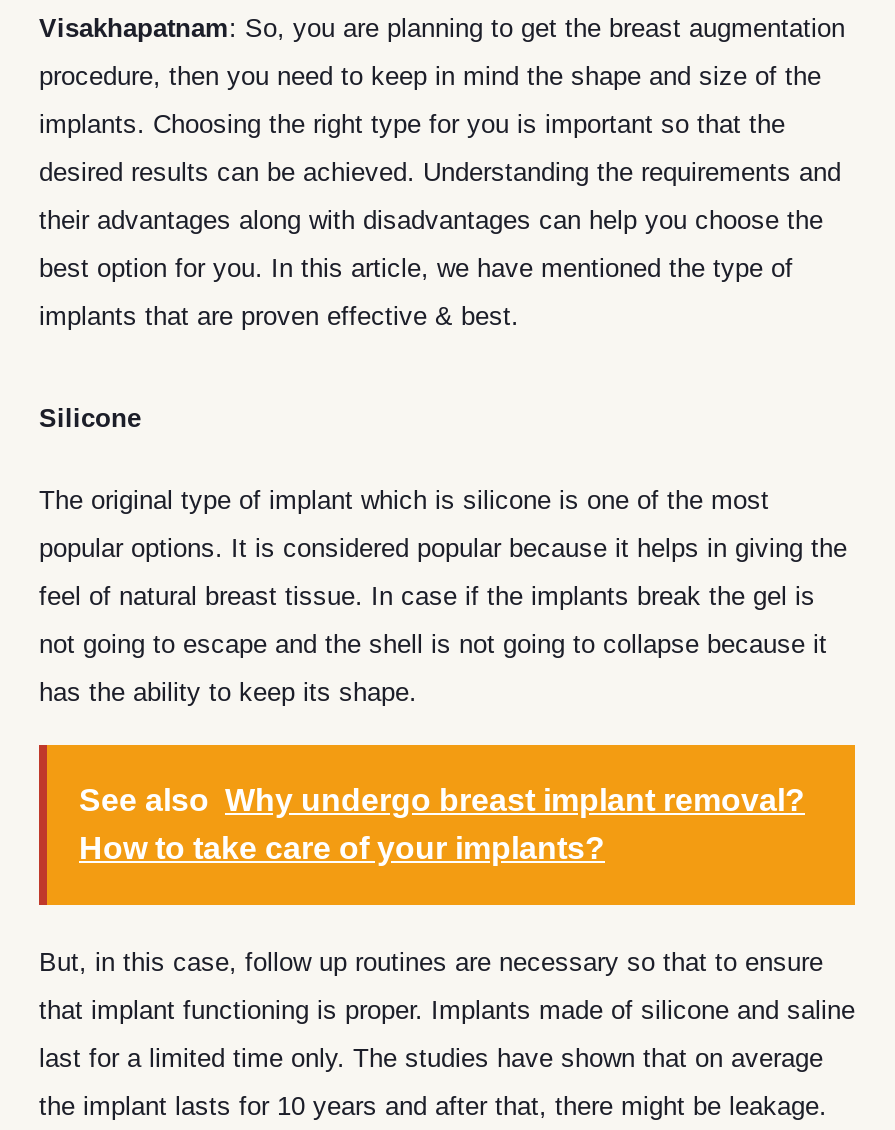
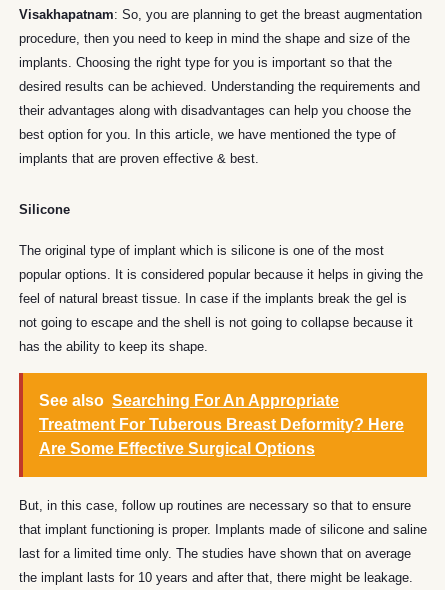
- See also Why undergo breast implant removal?
- How to take care of your implants?
+ See also Searching For An Appropriate
+ Treatment For Tuberous Breast Deformity? Here
+ Are Some Effective Surgical Options
